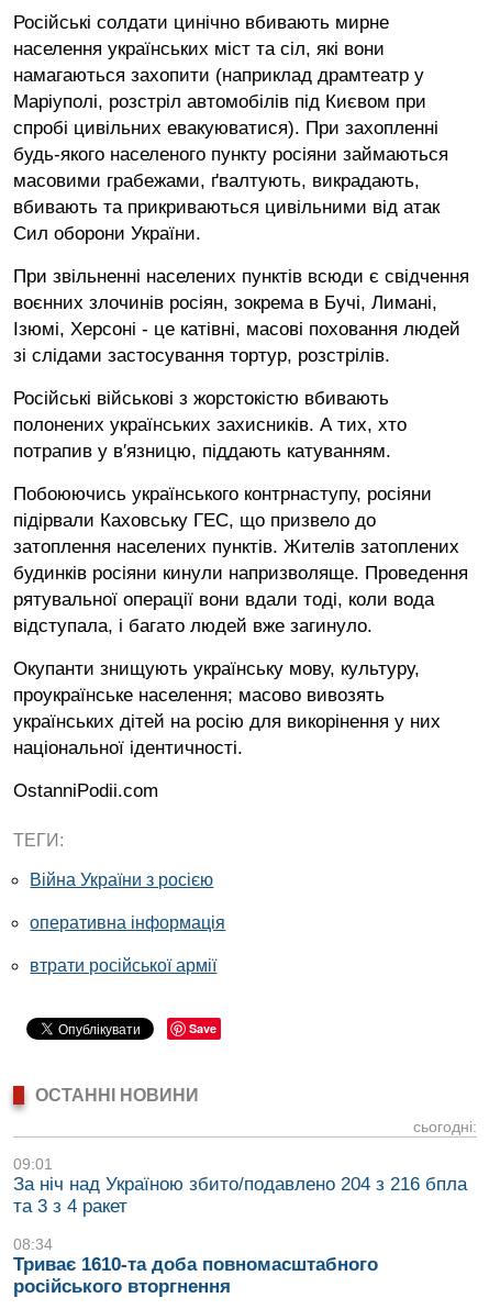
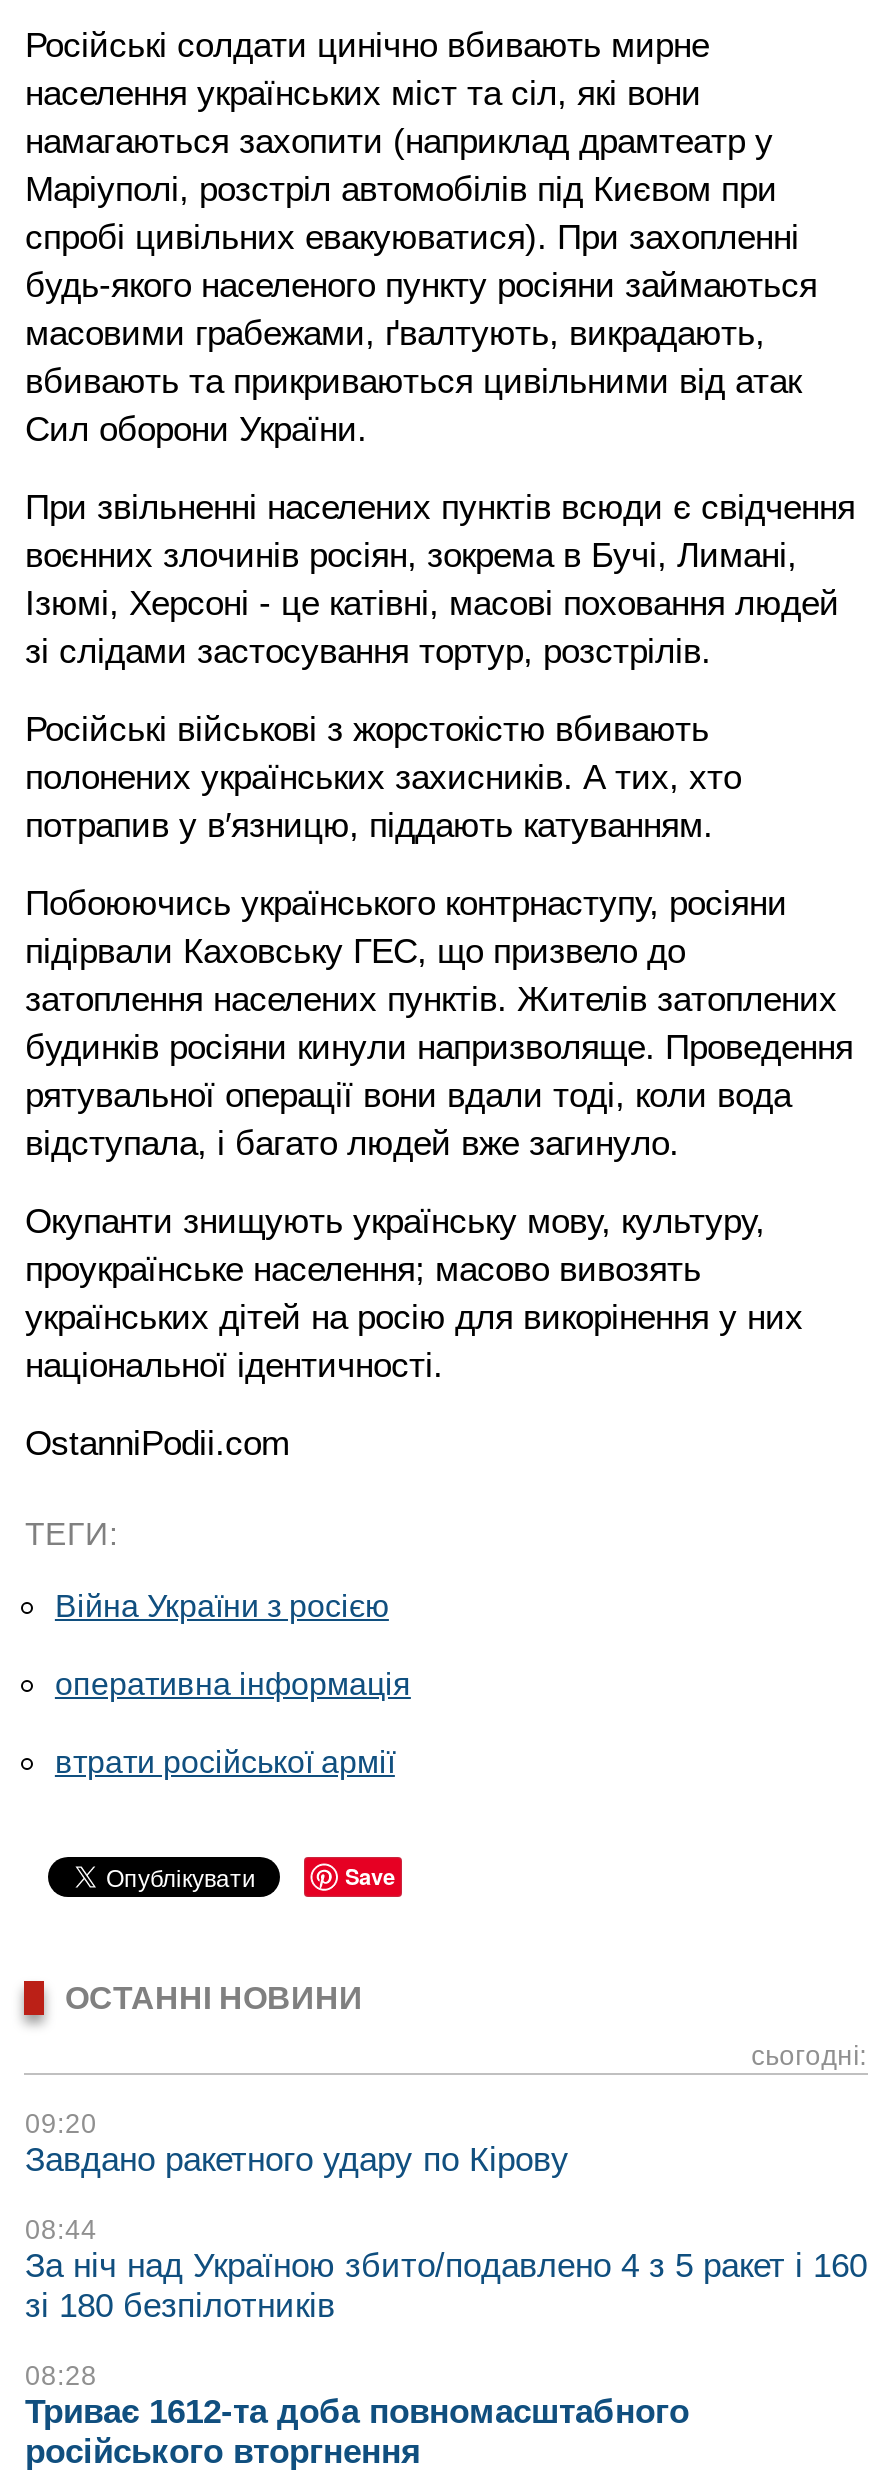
- 09:01
- За ніч над Україною збито/подавлено 204 з 216 бпла
- та 3 з 4 ракет
- 08:34
- Триває 1610-та доба повномасштабного
+ 09:20
+ Завдано ракетного удару по Кірову
+ 08:44
+ За ніч над Україною збито/подавлено 4 з 5 ракет і 160
+ зі 180 безпілотників
+ 08:28
+ Триває 1612-та доба повномасштабного
